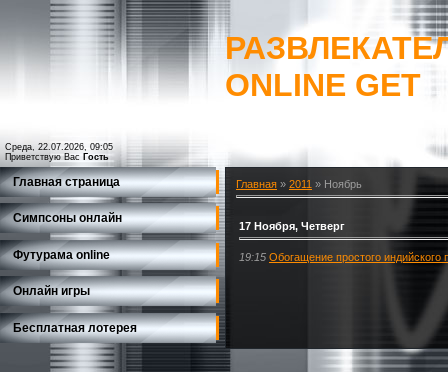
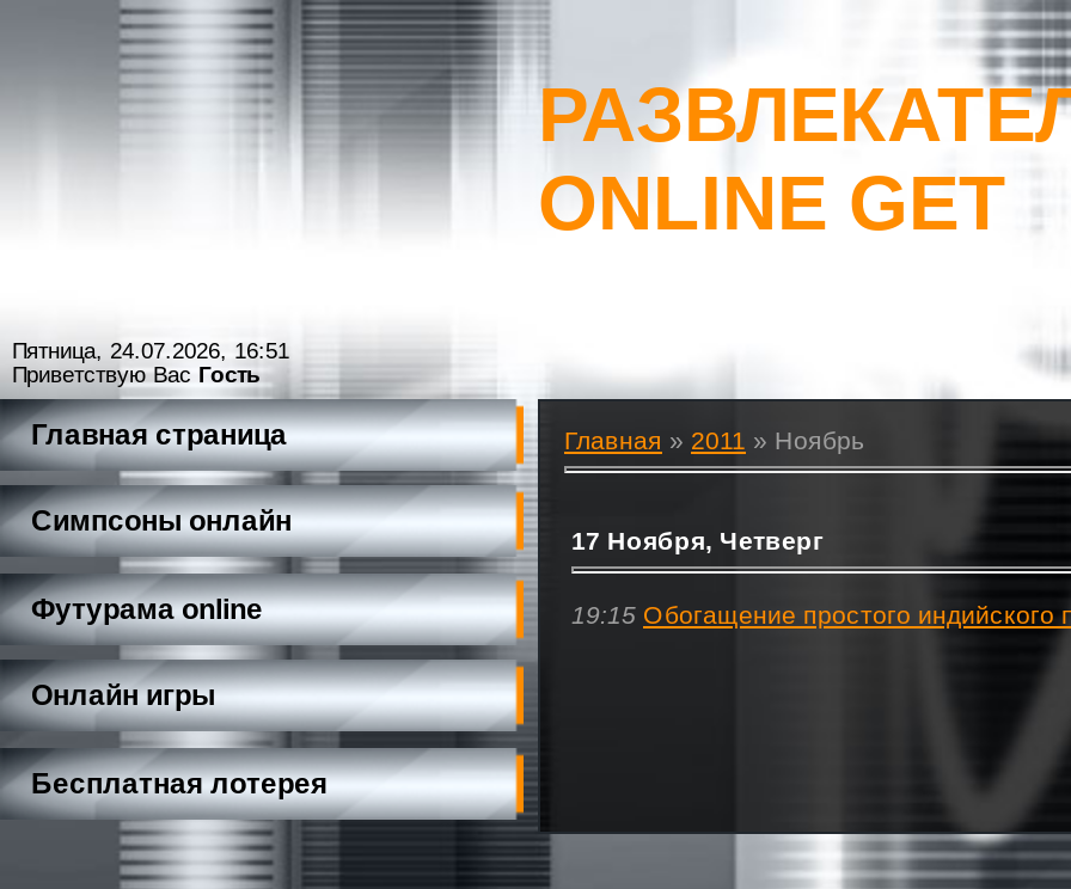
- Среда, 22.07.2026, 09:05
+ Пятница, 24.07.2026, 16:51
